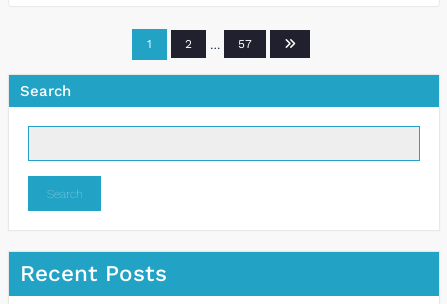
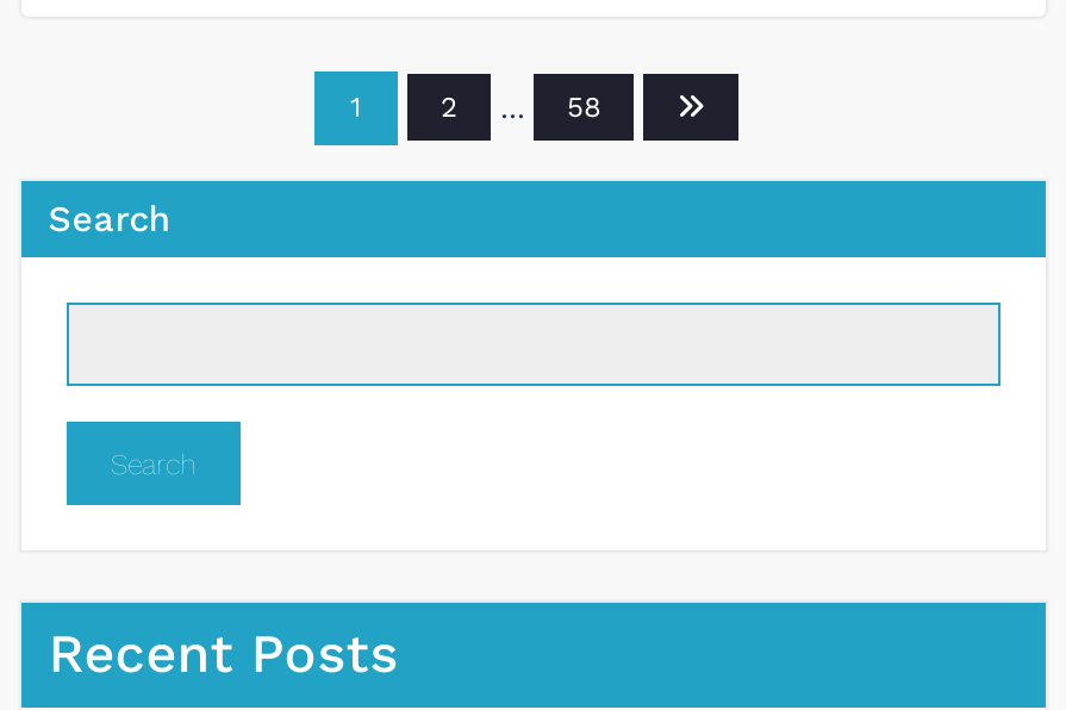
- 57
+ 58
